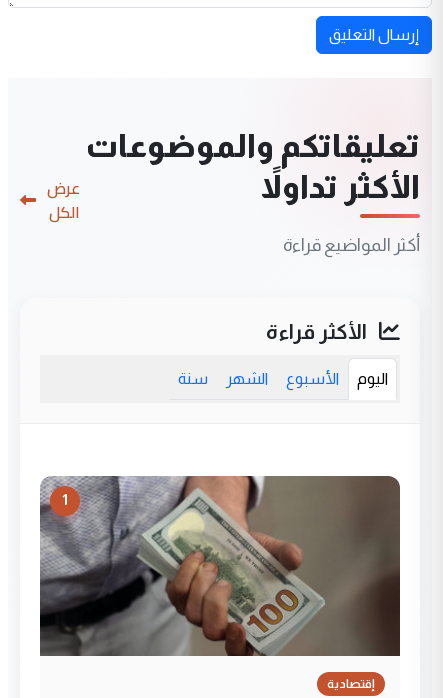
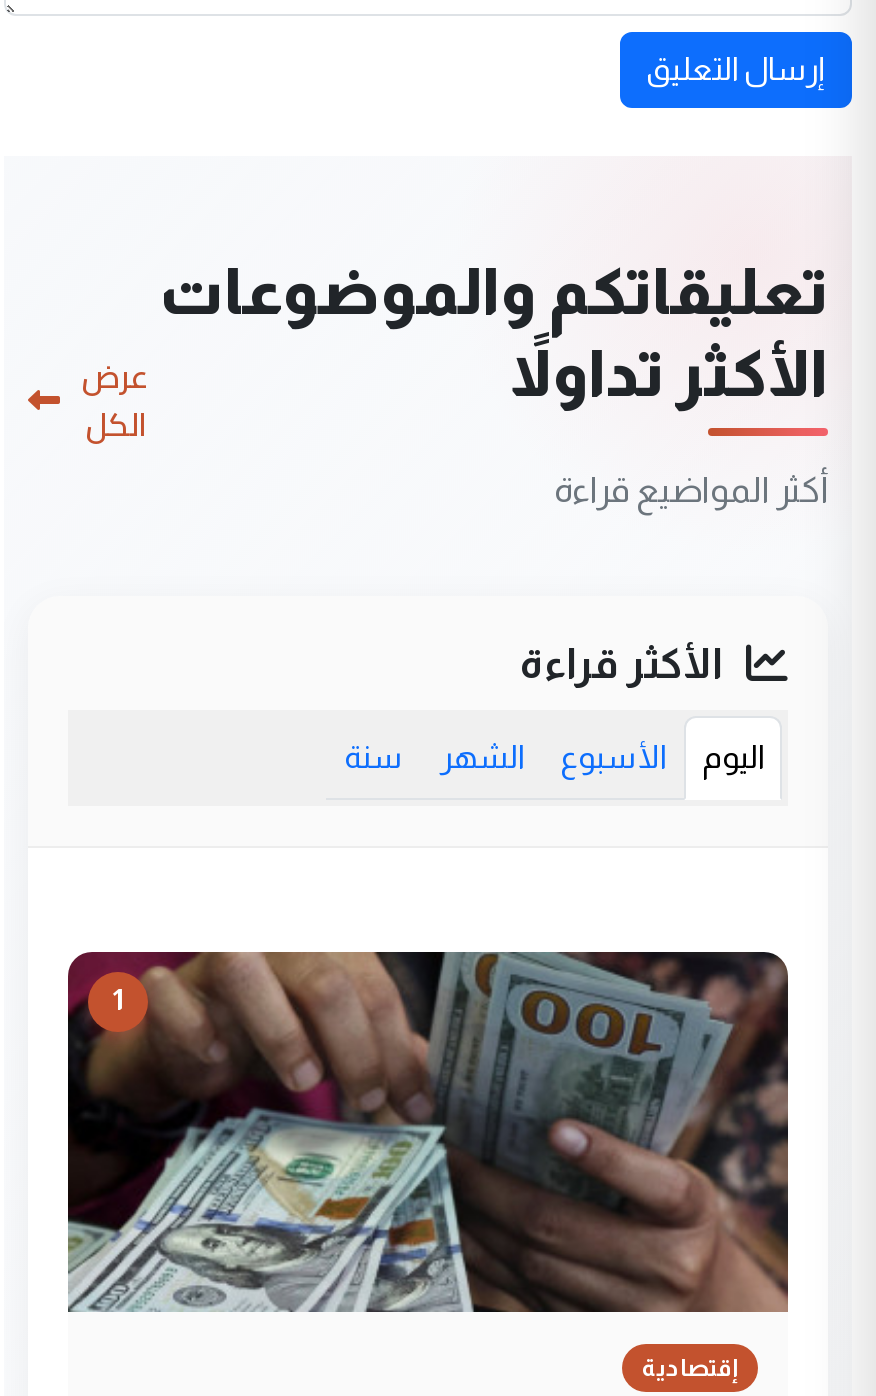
- [image]
+ [image]
